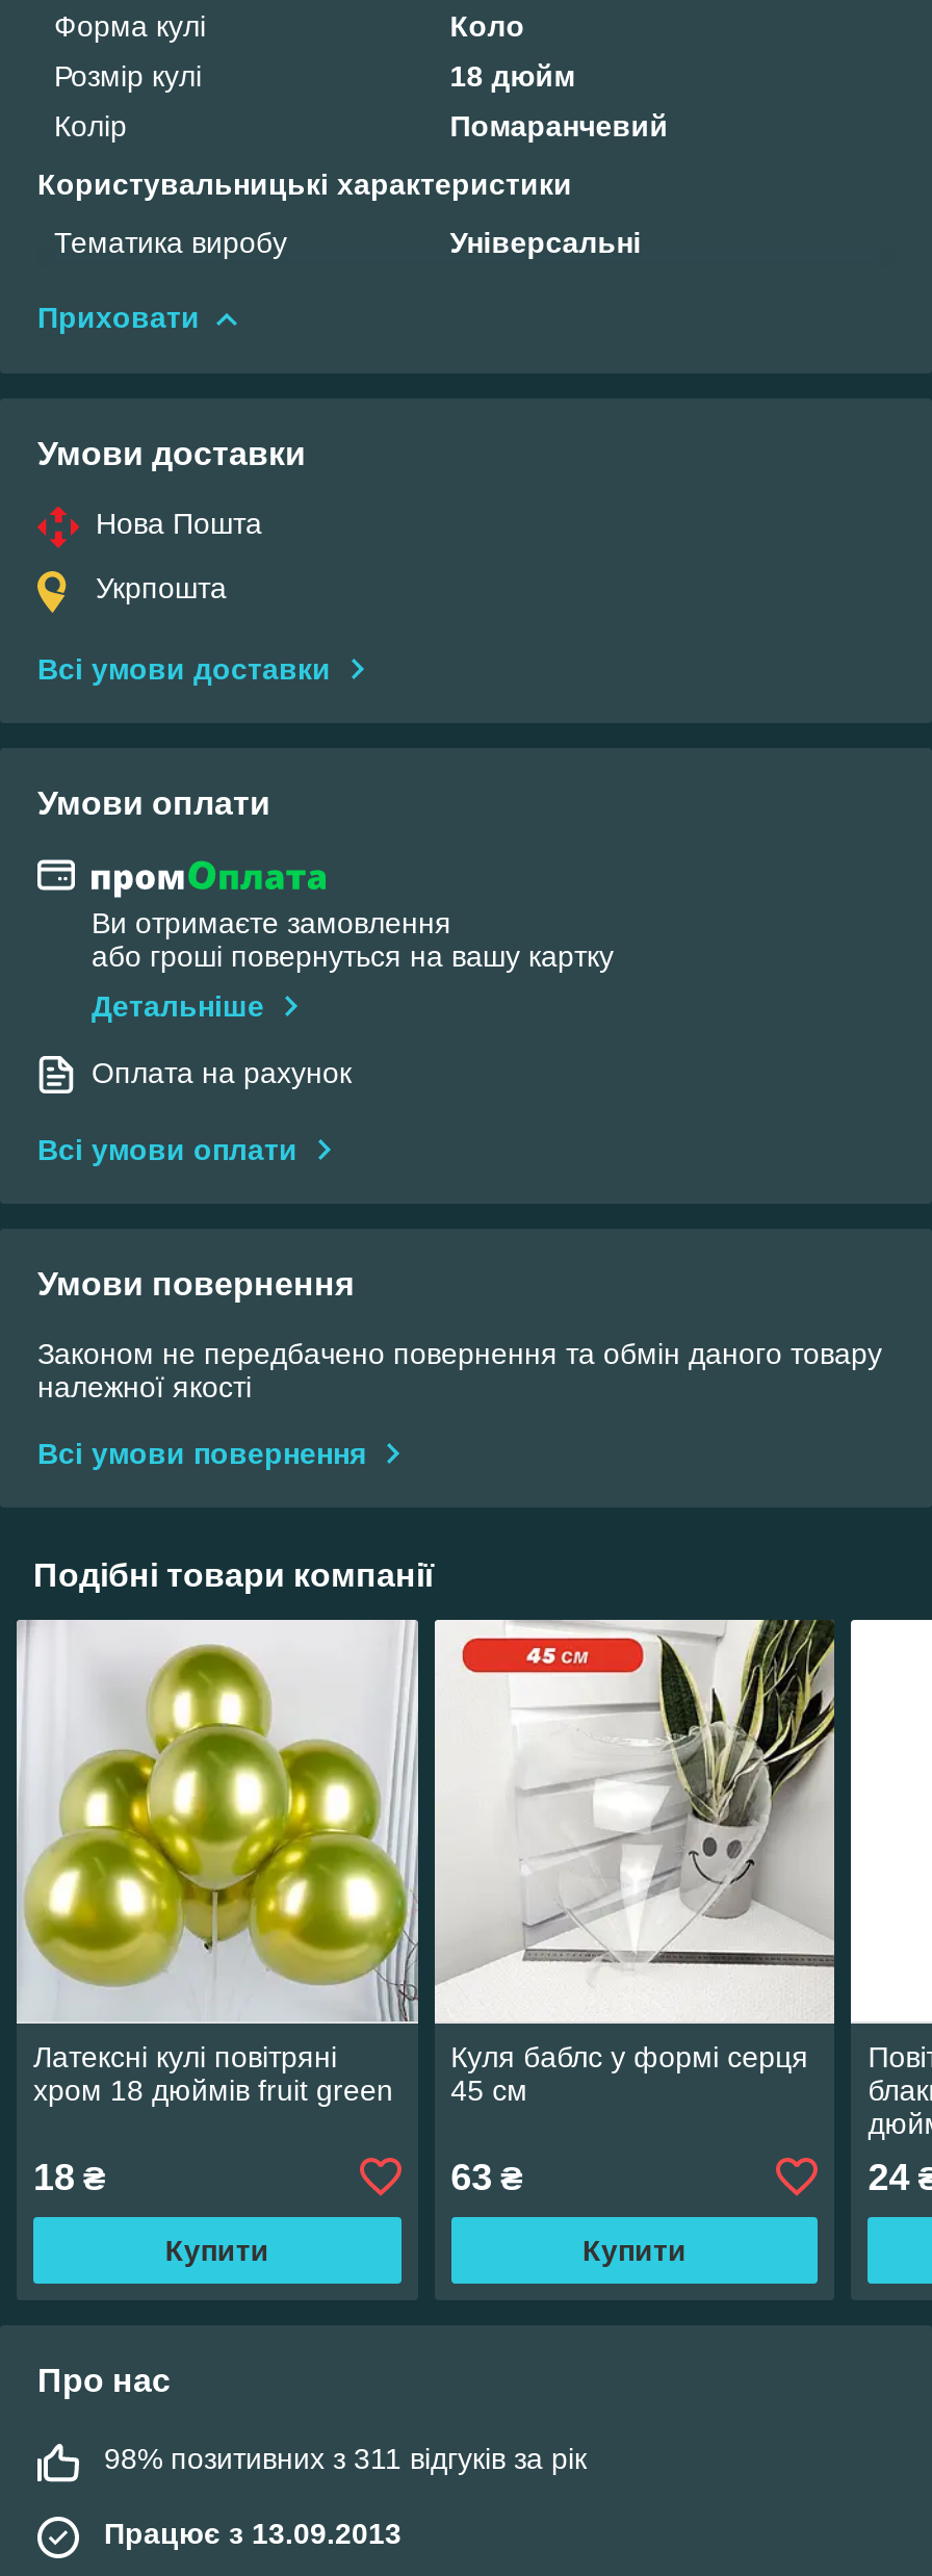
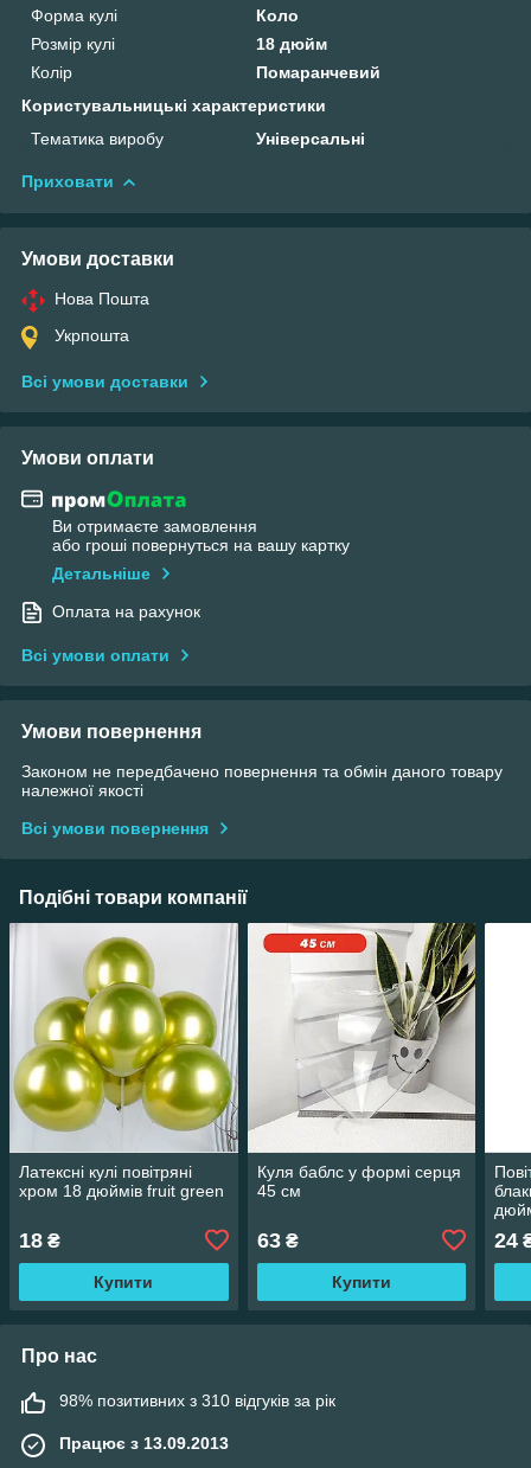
- 98% позитивних з 311 відгуків за рік
+ 98% позитивних з 310 відгуків за рік
